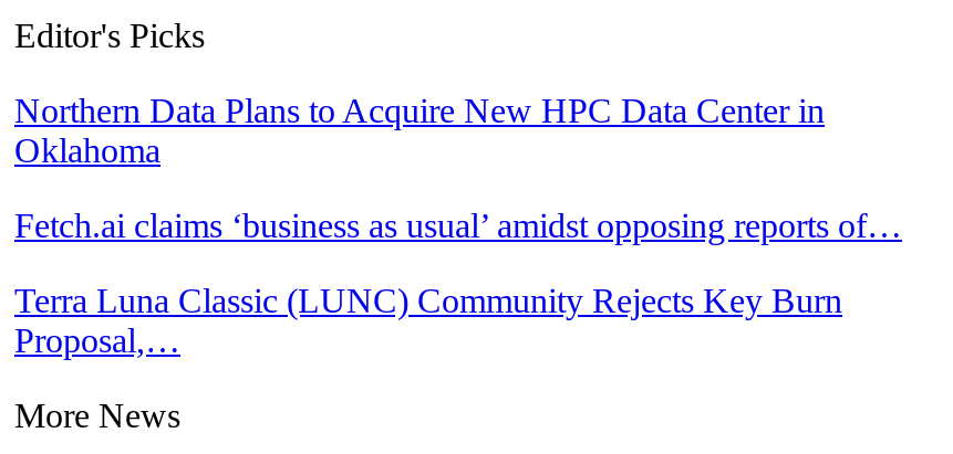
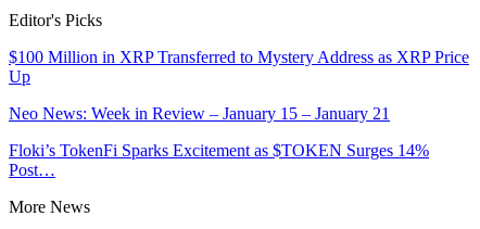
- Northern Data Plans to Acquire New HPC Data Center in
- Oklahoma
+ $100 Million in XRP Transferred to Mystery Address as XRP Price
+ Up

- Fetch.ai claims ‘business as usual’ amidst opposing reports of…
+ Neo News: Week in Review – January 15 – January 21

- Terra Luna Classic (LUNC) Community Rejects Key Burn
- Proposal,…
+ Floki’s TokenFi Sparks Excitement as $TOKEN Surges 14%
+ Post…
